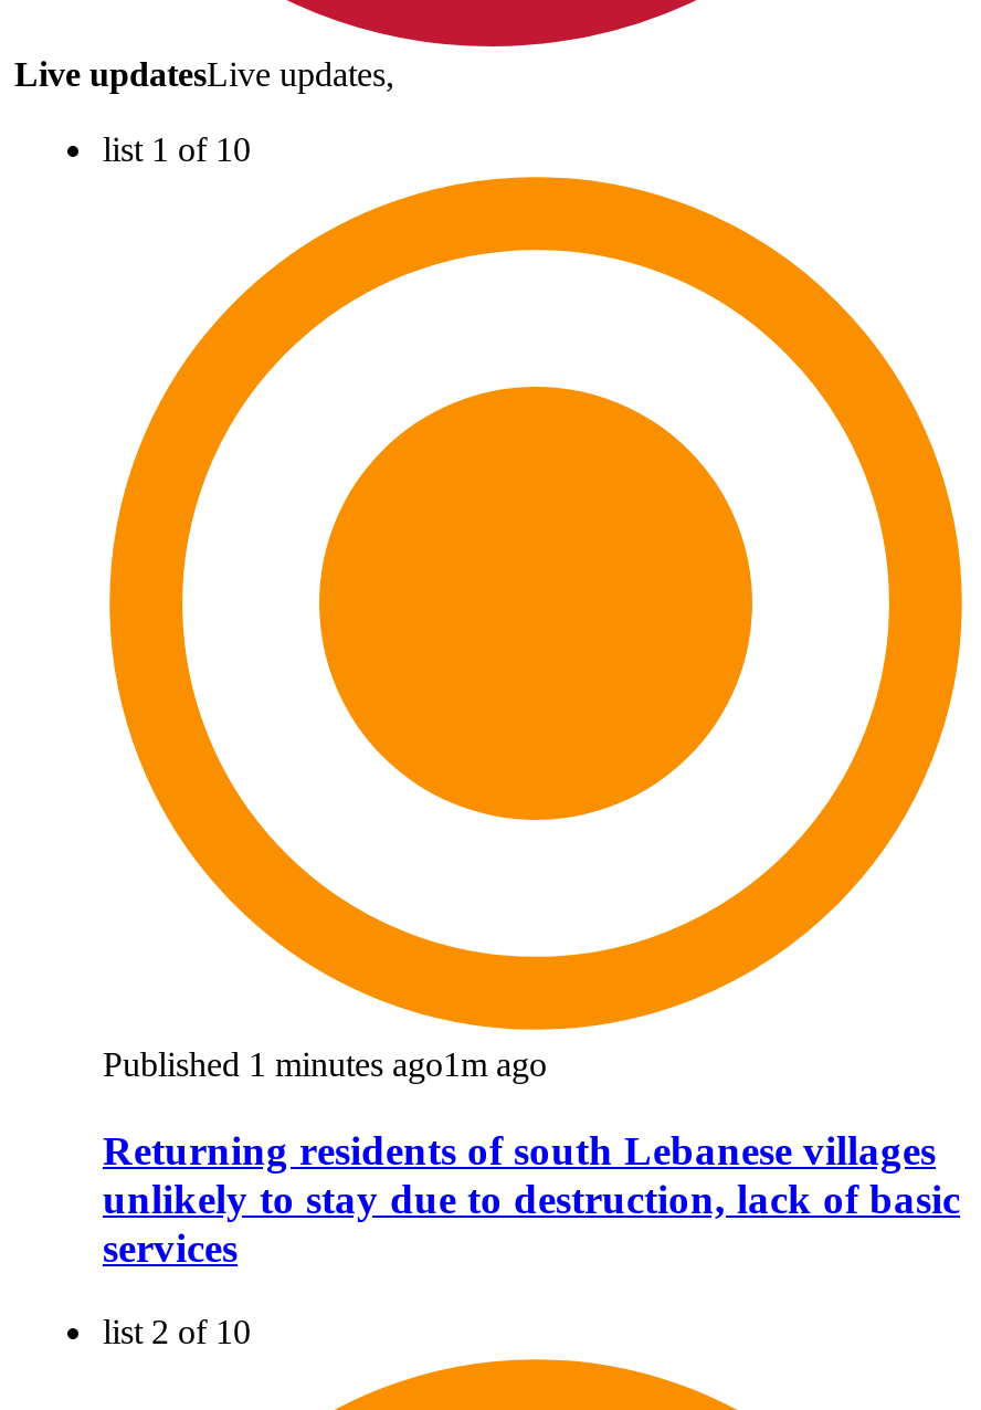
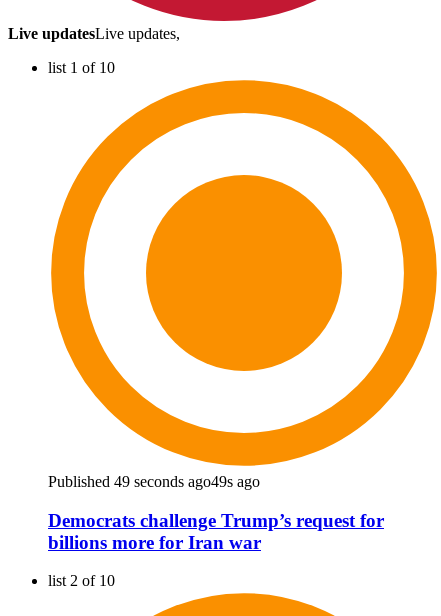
- Published 1 minutes ago1m ago
+ Published 49 seconds ago49s ago

- Returning residents of south Lebanese villages
- unlikely to stay due to destruction, lack of basic
- services
+ Democrats challenge Trump’s request for
+ billions more for Iran war
